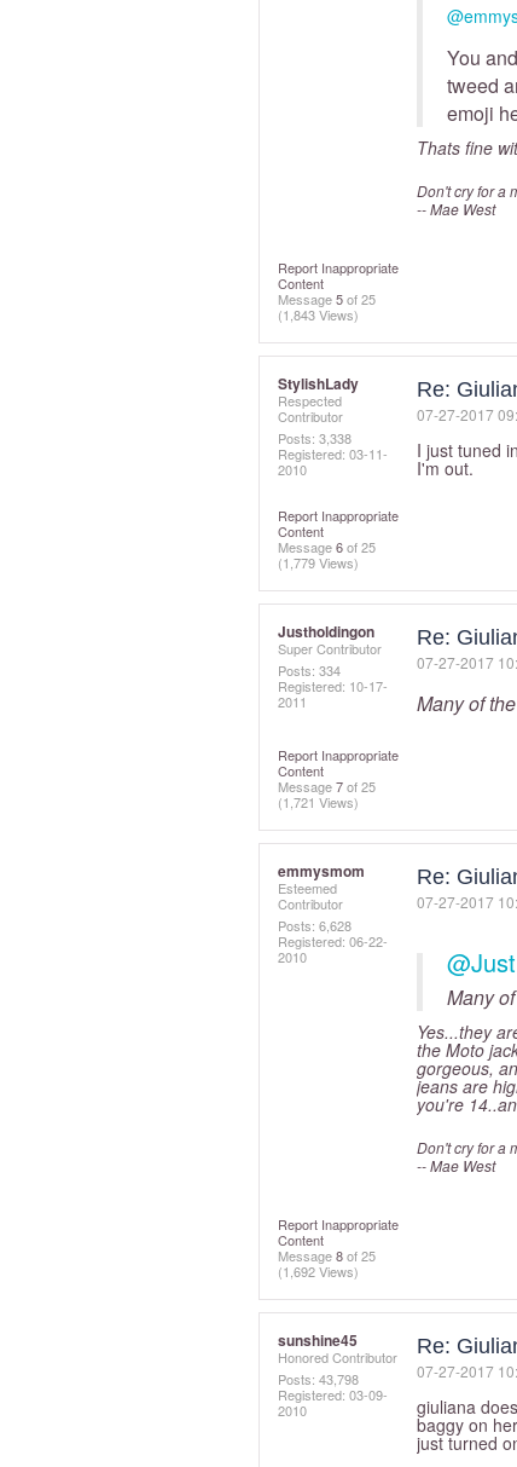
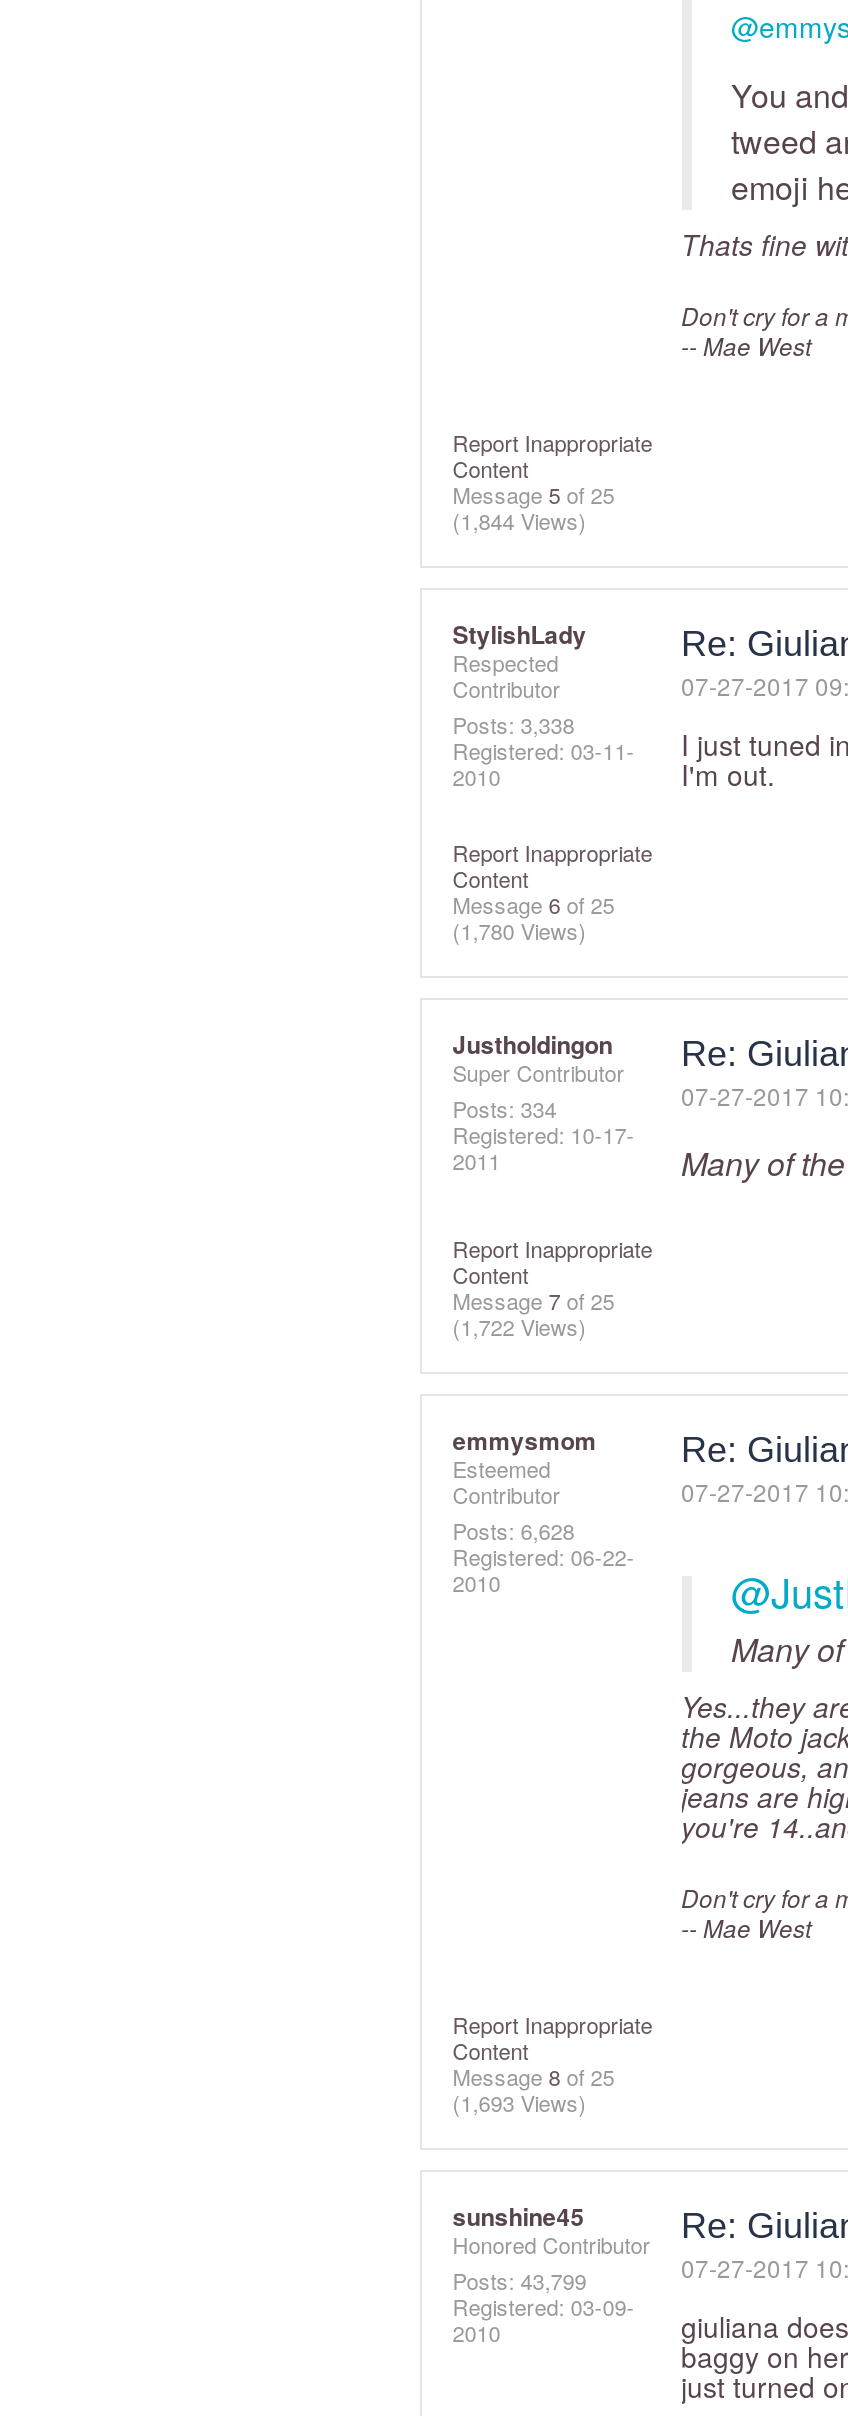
- (1,843 Views)
+ (1,844 Views)

- (1,779 Views)
+ (1,780 Views)

- (1,721 Views)
+ (1,722 Views)

- (1,692 Views)
+ (1,693 Views)

- Posts: 43,798
+ Posts: 43,799
